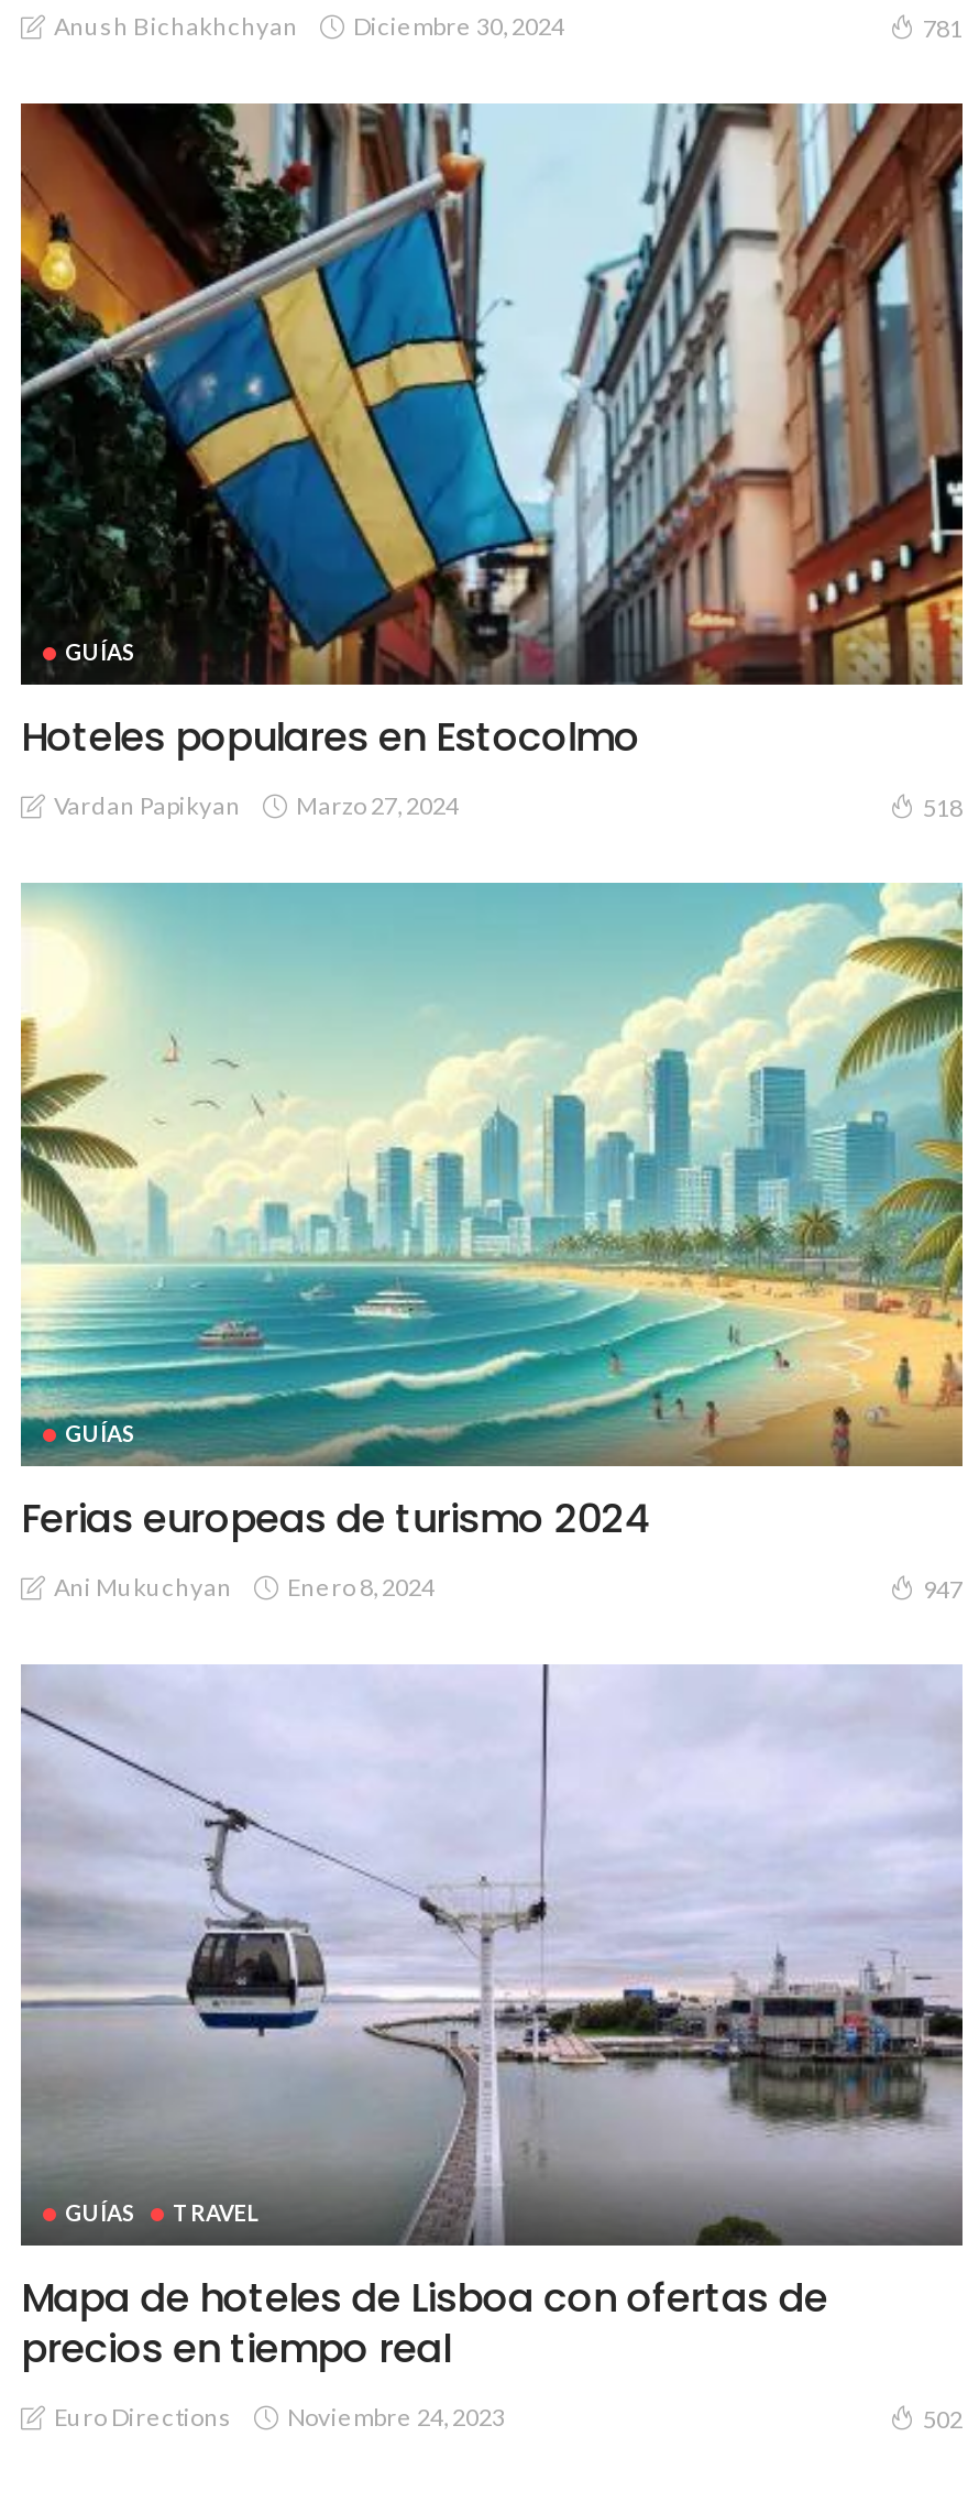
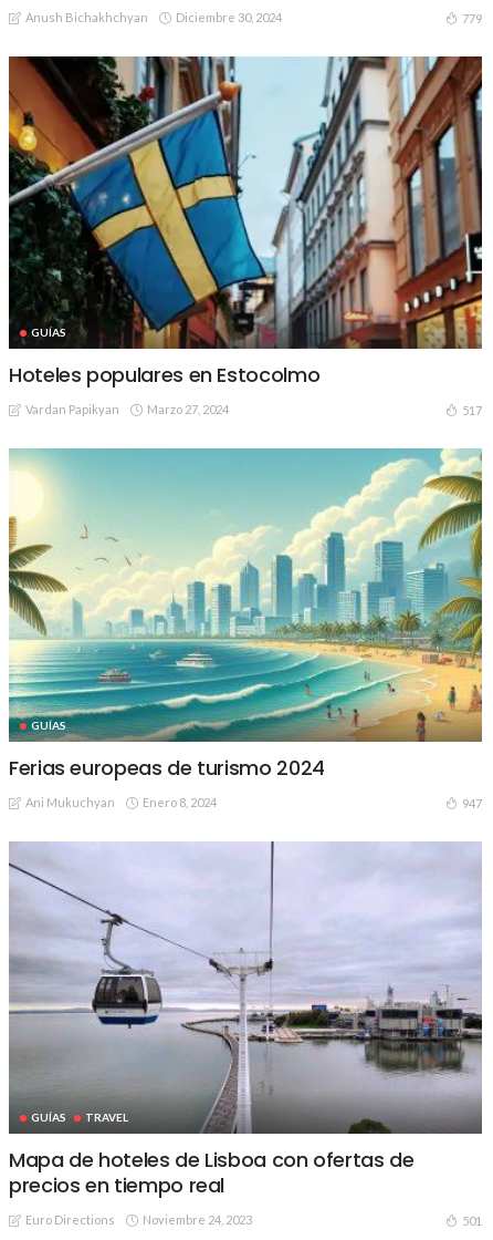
- 781
+ 779

- 518
+ 517

- 502
+ 501
